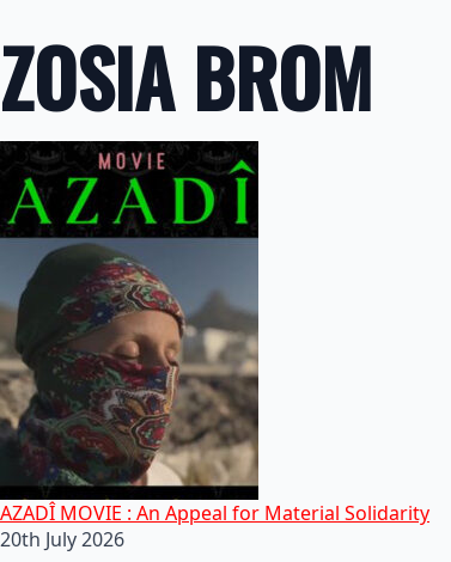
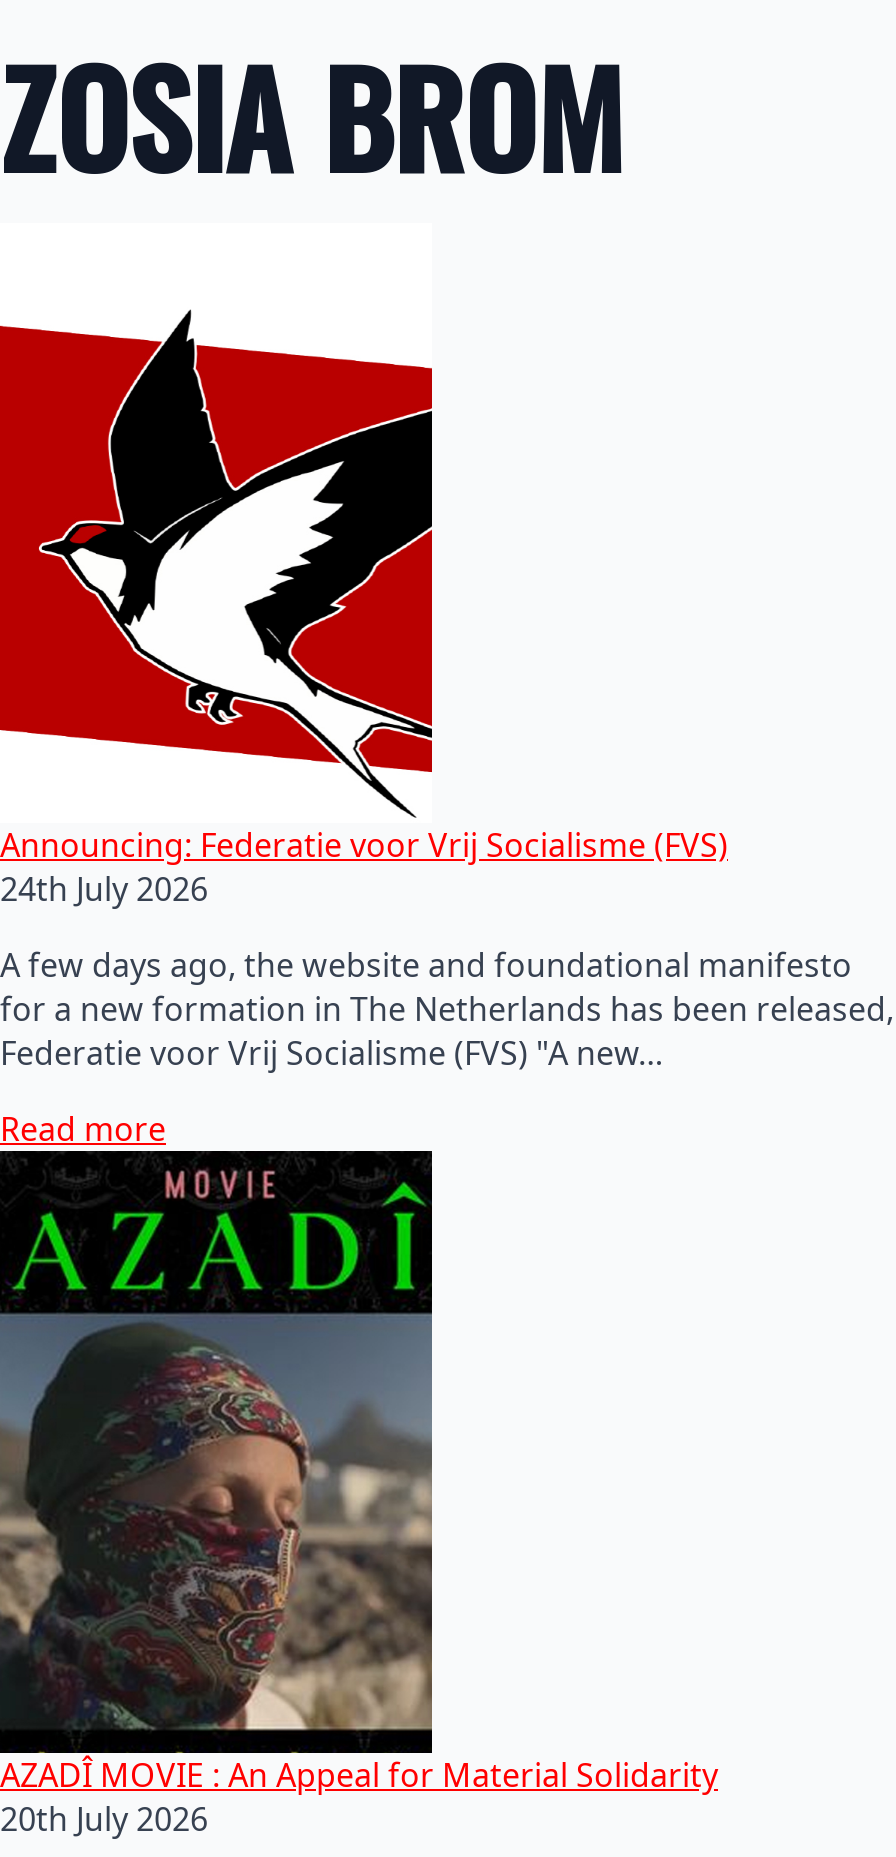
+ [image]
+ Announcing: Federatie voor Vrij Socialisme (FVS)
+ 24th July 2026
+ A few days ago, the website and foundational manifesto
+ for a new formation in The Netherlands has been released,
+ Federatie voor Vrij Socialisme (FVS) "A new…
+ Read more
